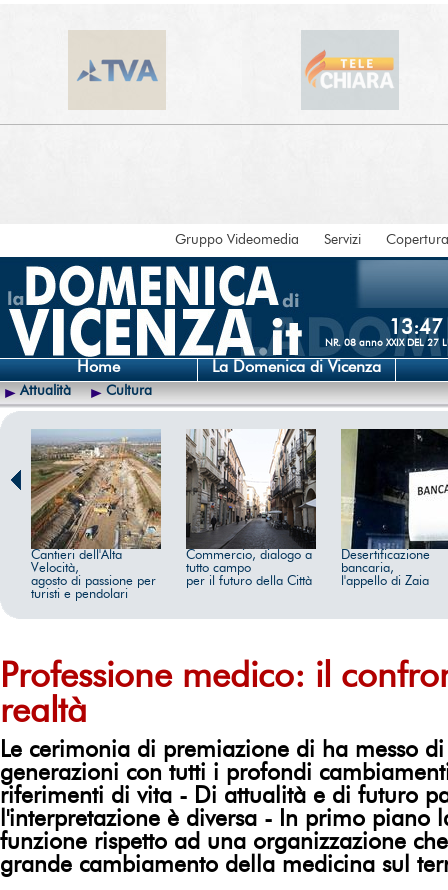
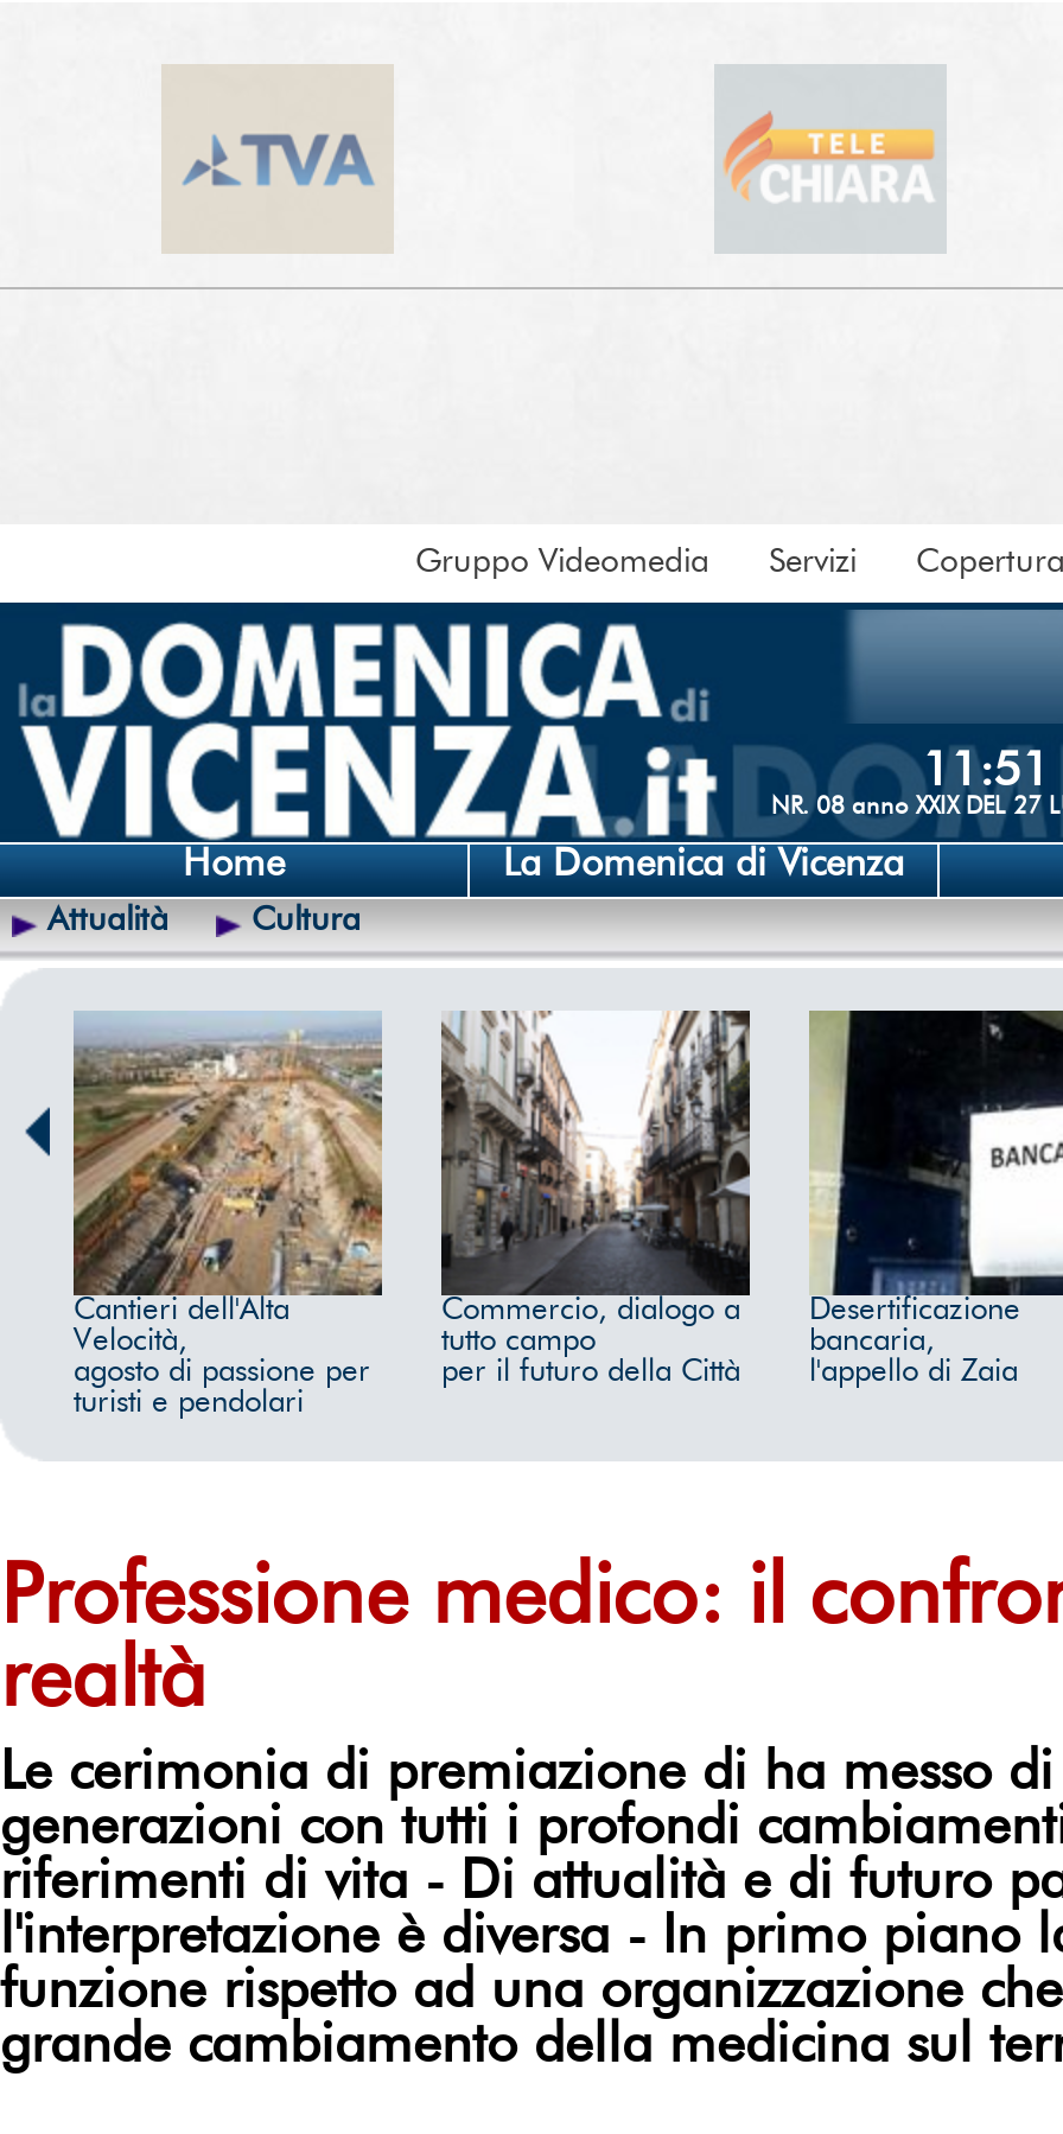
- 13:47
+ 11:51
